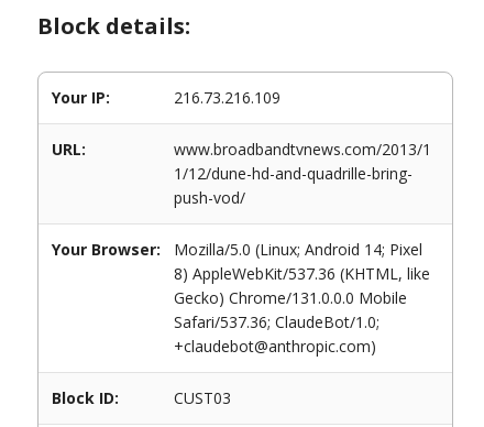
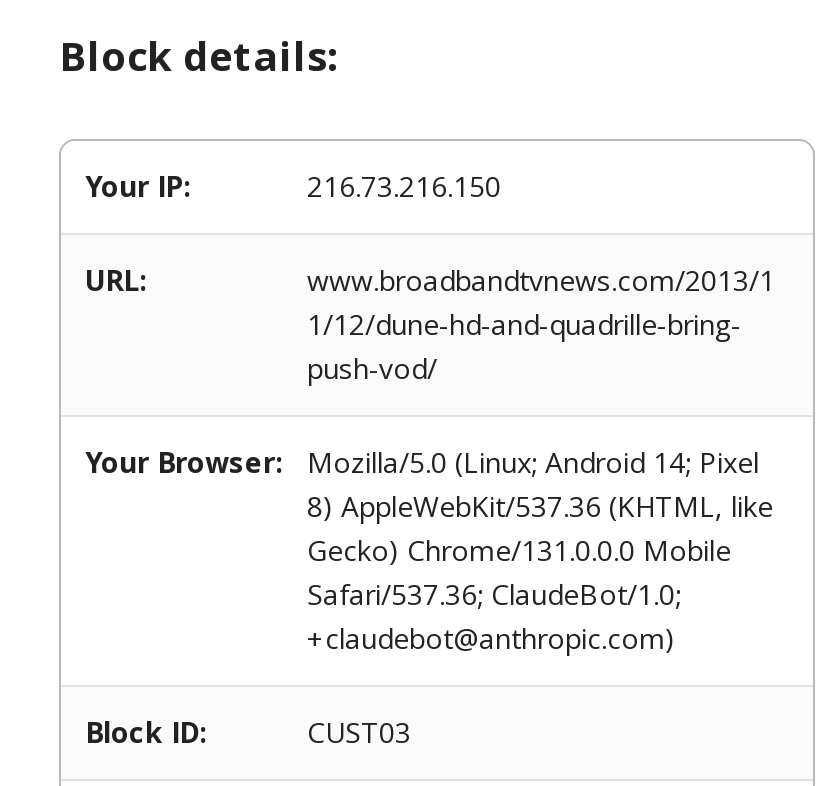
- 216.73.216.109
+ 216.73.216.150
